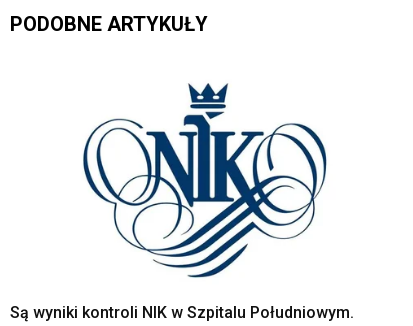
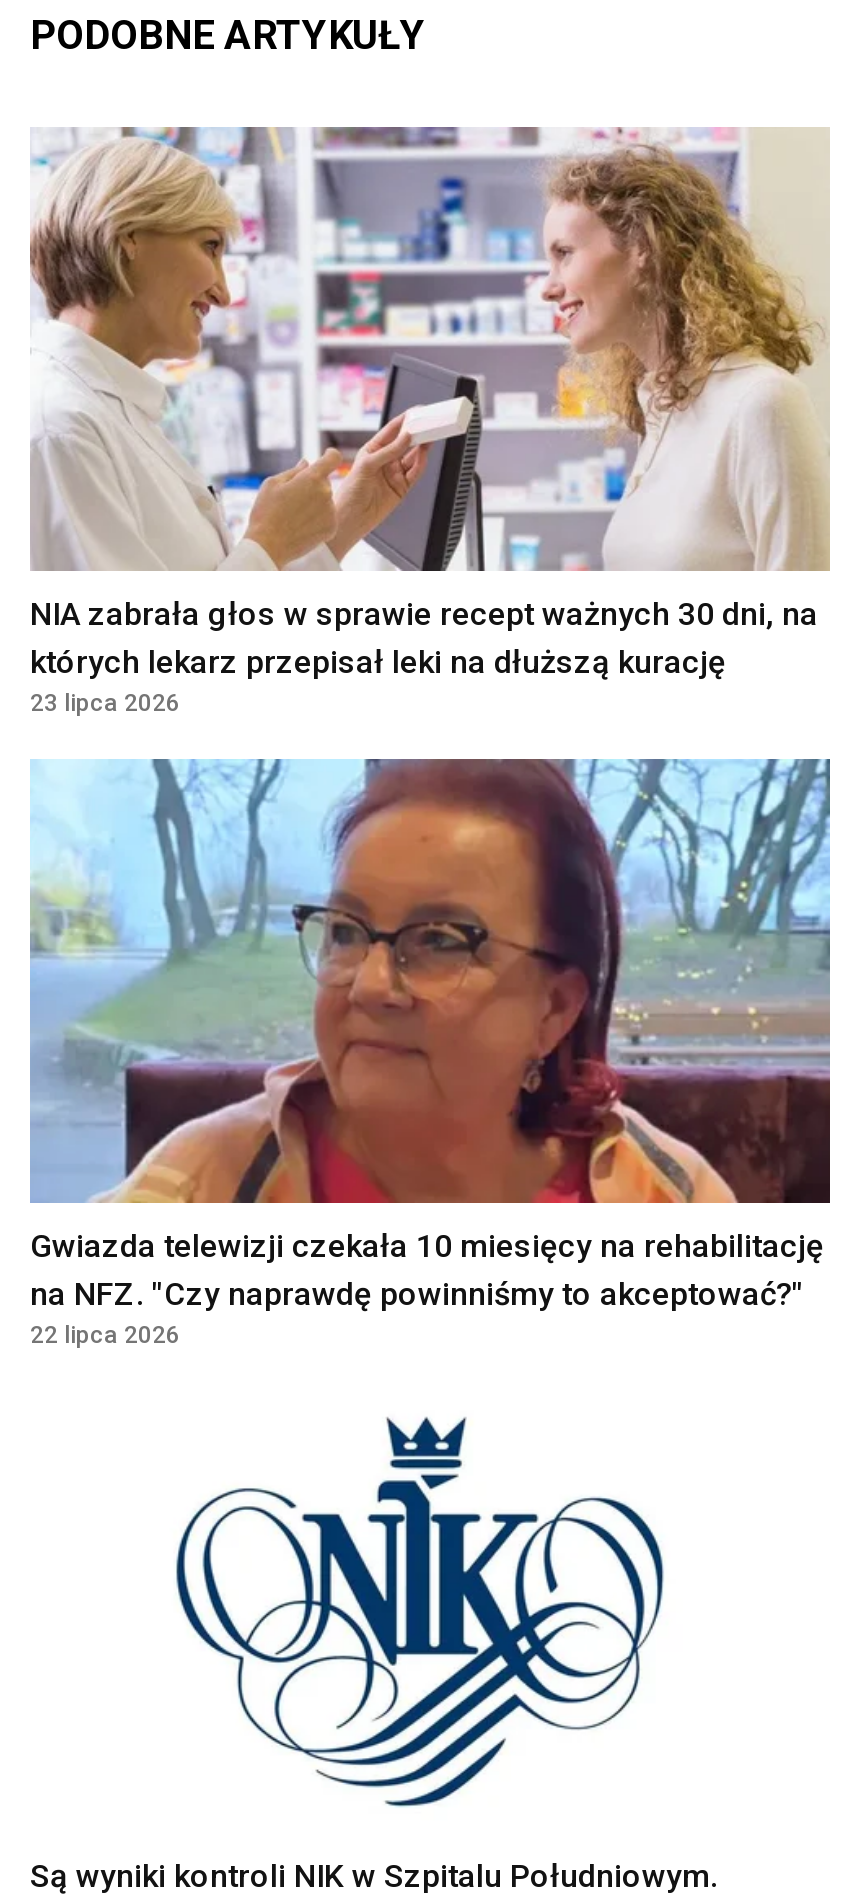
+ [image]
+ NIA zabrała głos w sprawie recept ważnych 30 dni, na
+ których lekarz przepisał leki na dłuższą kurację
+ 23 lipca 2026

+ [image]
+ Gwiazda telewizji czekała 10 miesięcy na rehabilitację
+ na NFZ. "Czy naprawdę powinniśmy to akceptować?"
+ 22 lipca 2026
